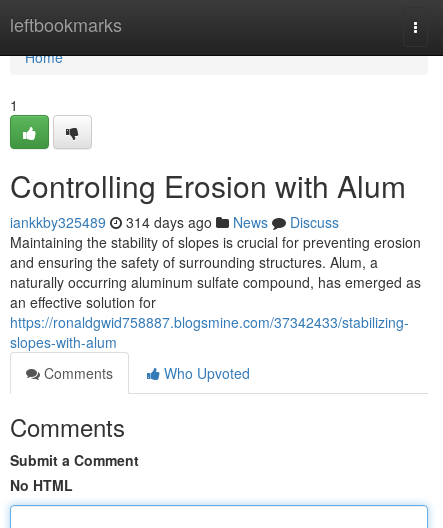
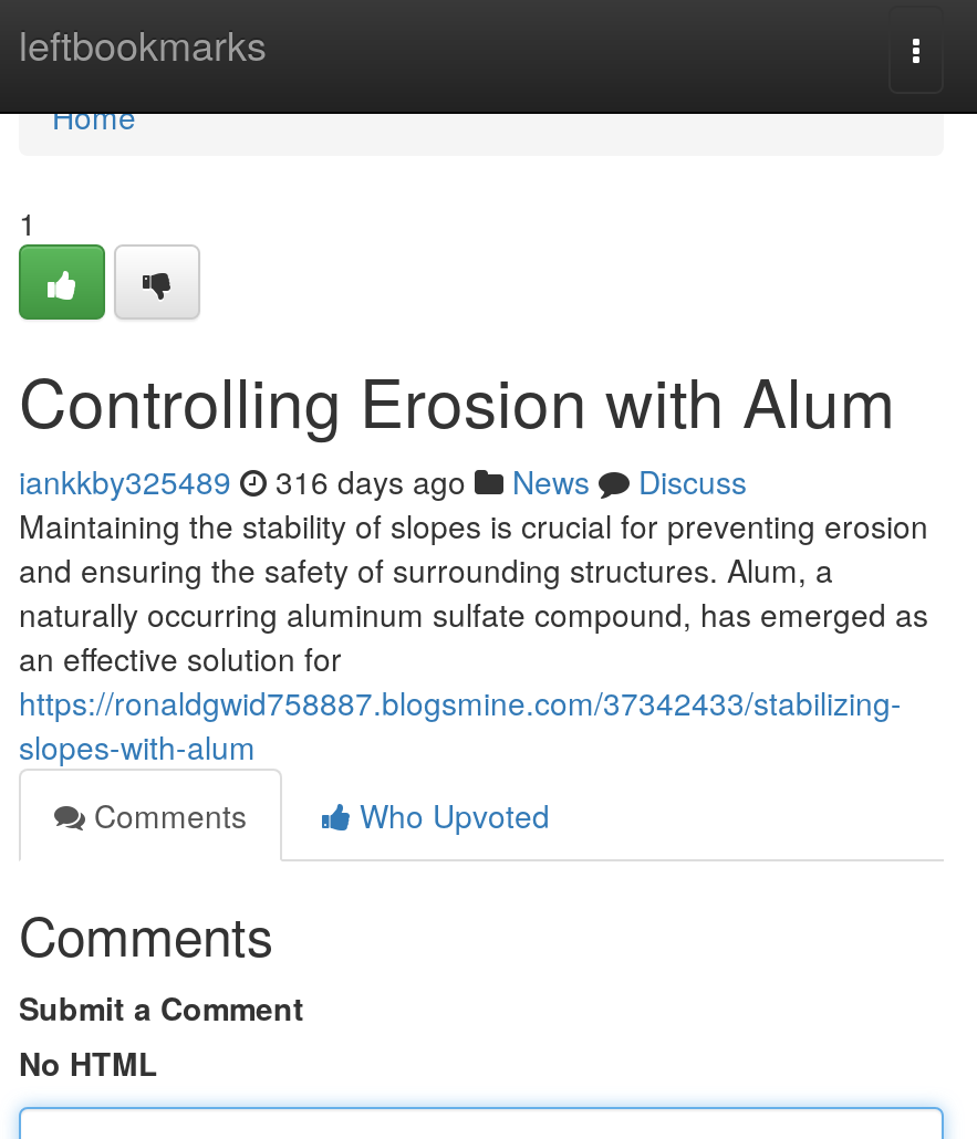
- iankkby325489 314 days ago News Discuss
+ iankkby325489 316 days ago News Discuss
